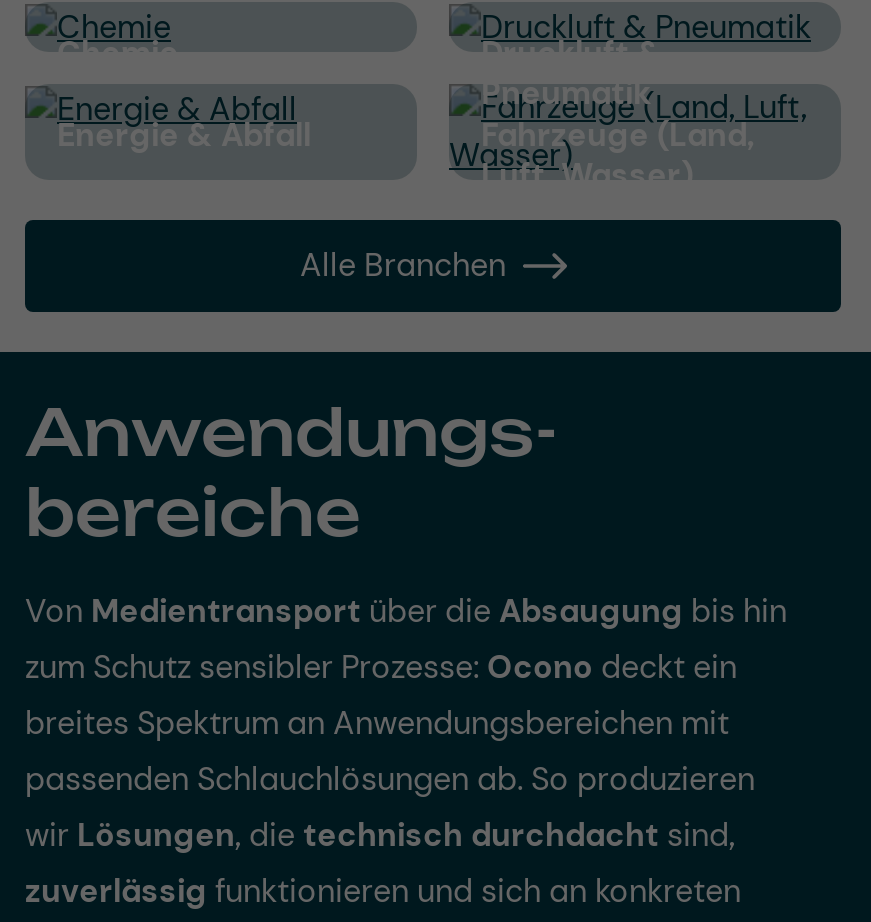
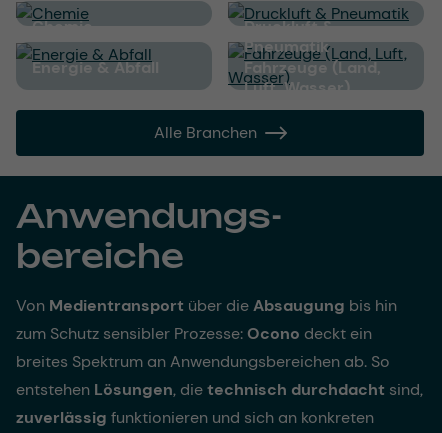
- breites Spektrum an Anwendungsbereichen mit
- passenden Schlauchlösungen ab. So produzieren
- wir Lösungen, die technisch durchdacht sind,
+ breites Spektrum an Anwendungsbereichen ab. So
+ entstehen Lösungen, die technisch durchdacht sind,
